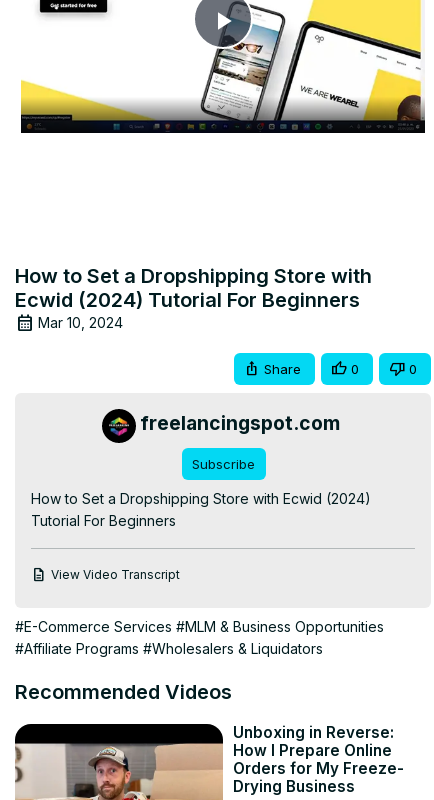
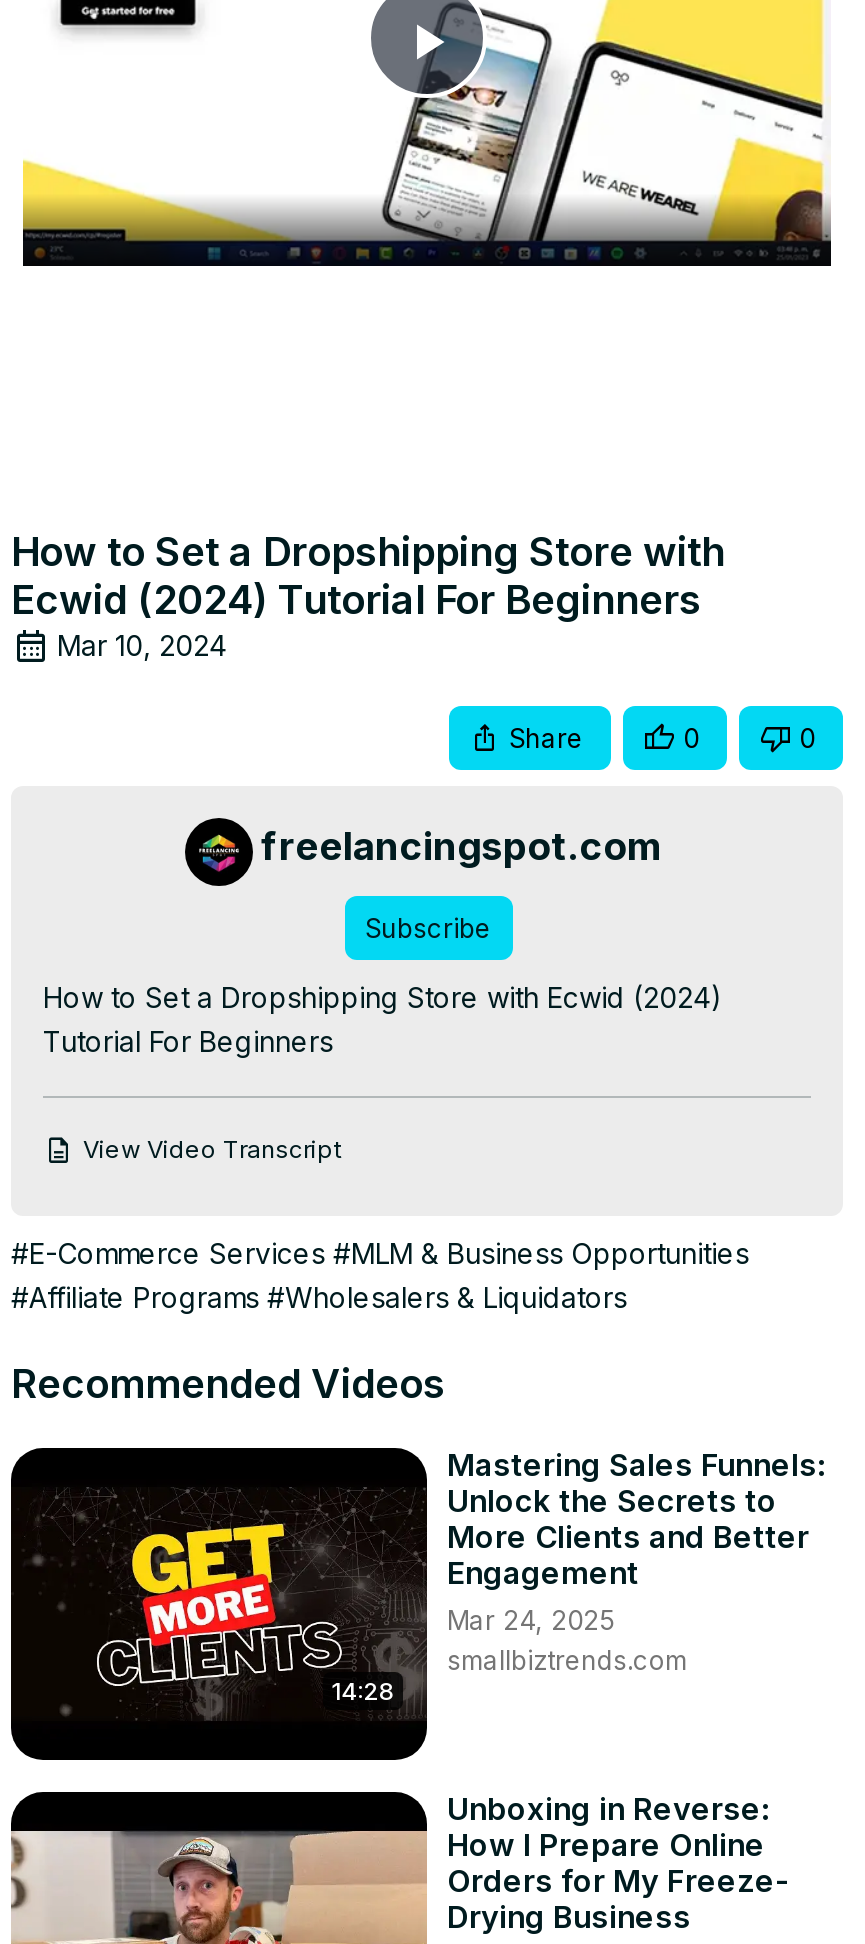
+ [image]
+ 14:28

+ Mastering Sales Funnels:
+ Unlock the Secrets to
+ More Clients and Better
+ Engagement
+ Mar 24, 2025
+ smallbiztrends.com
